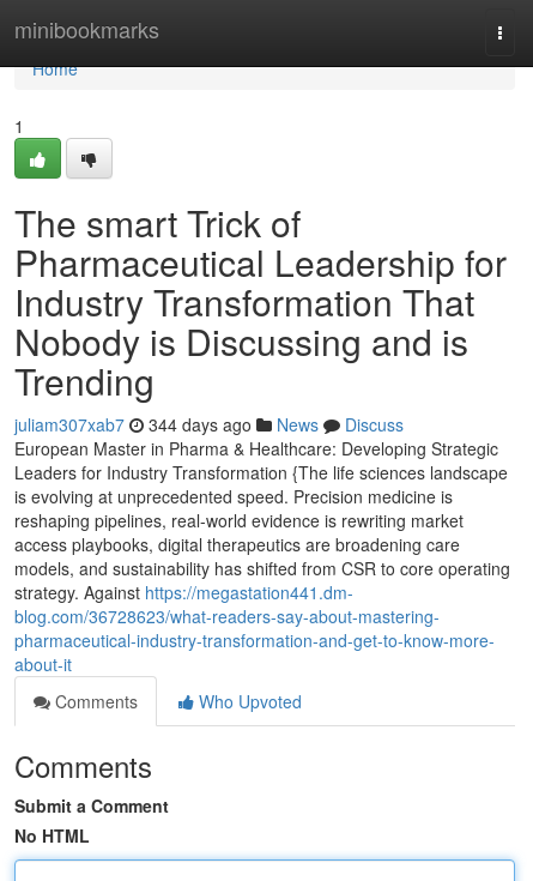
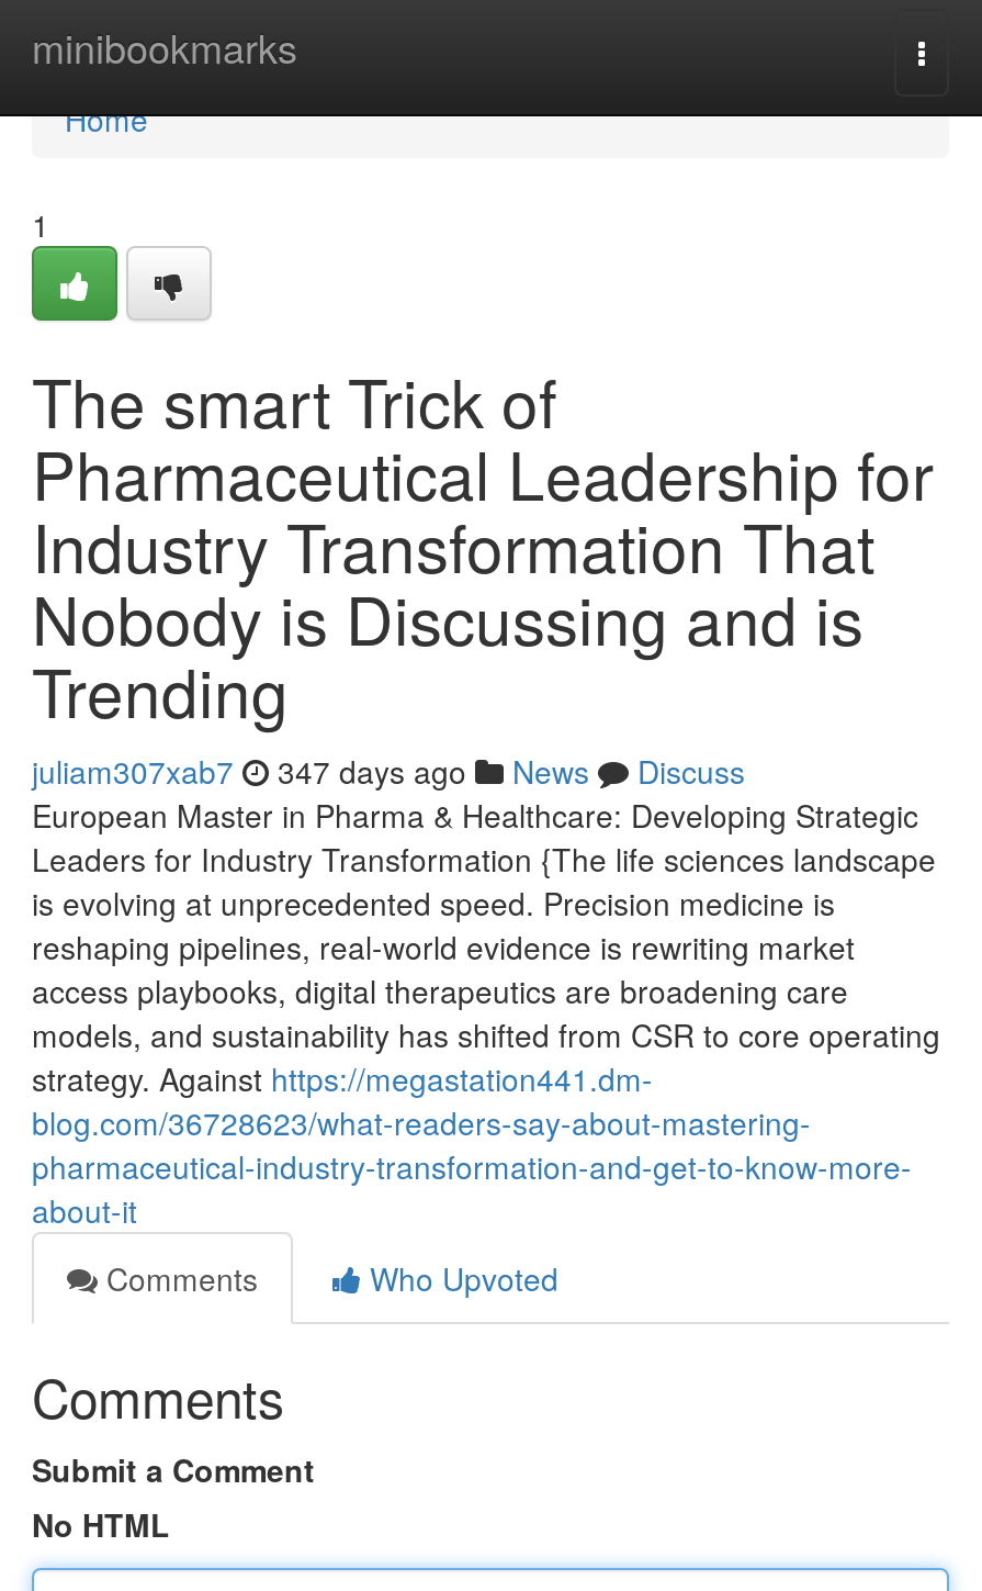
- juliam307xab7 344 days ago News Discuss
+ juliam307xab7 347 days ago News Discuss
